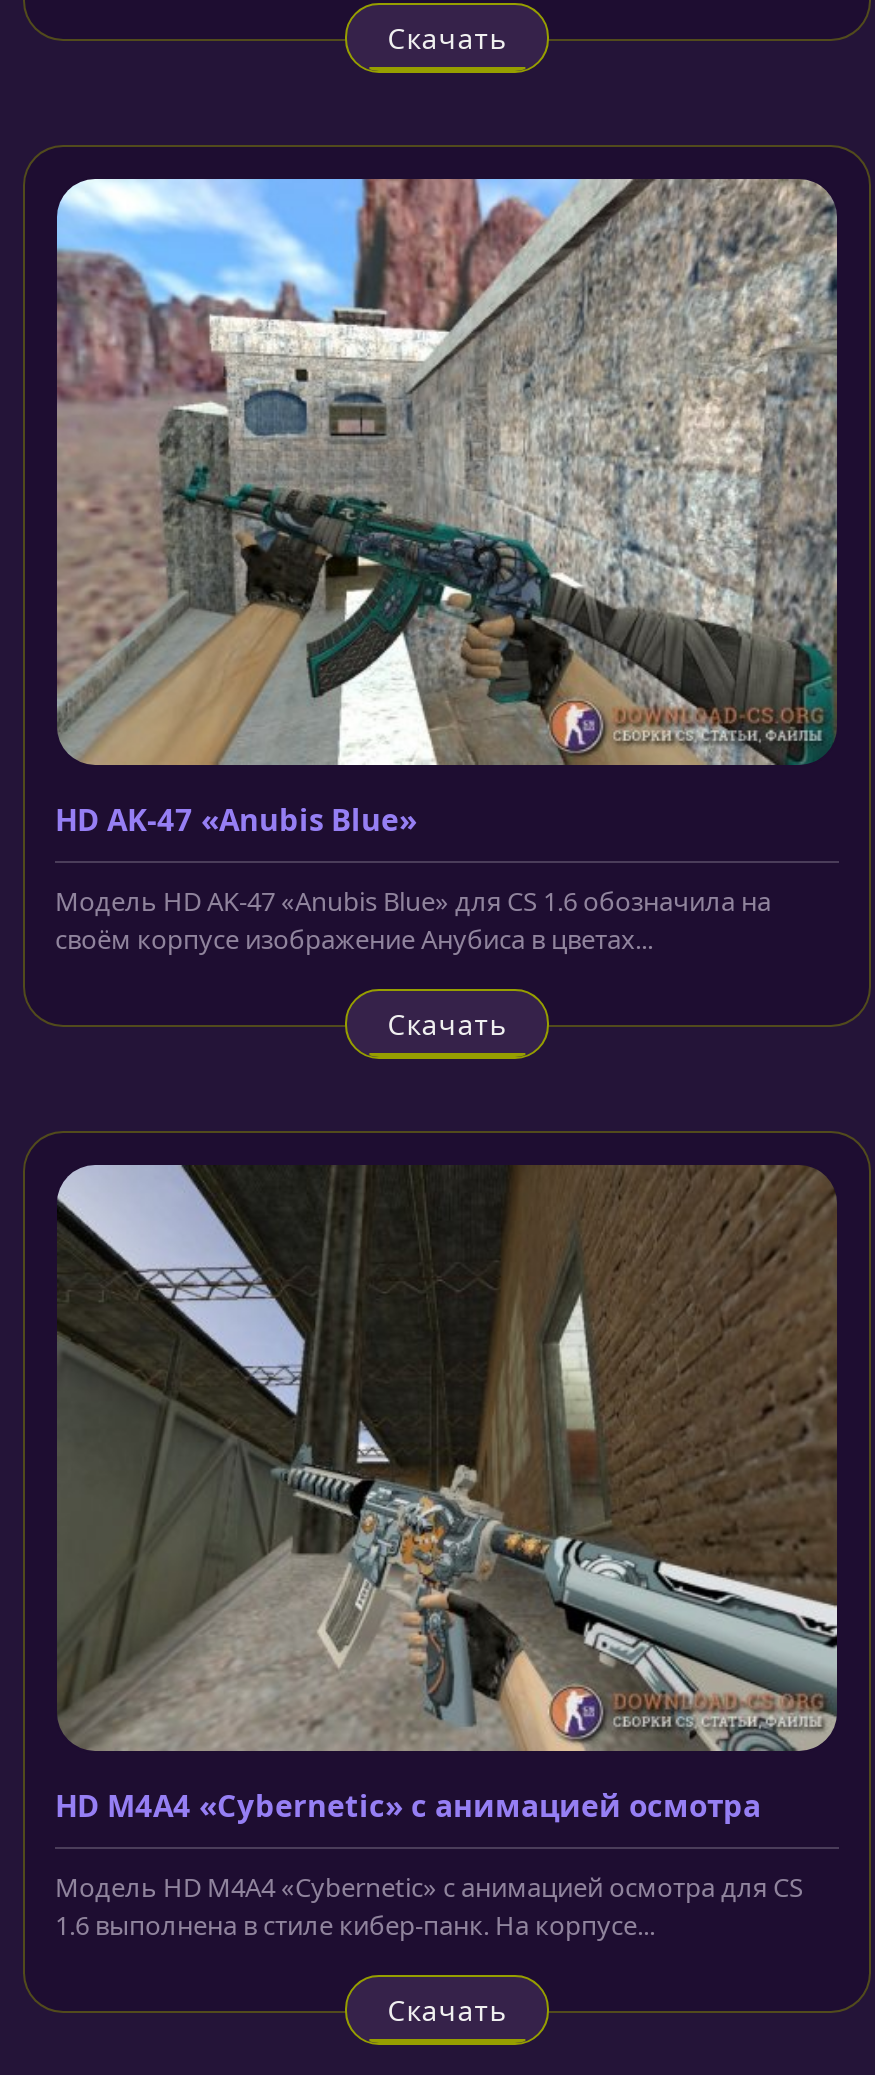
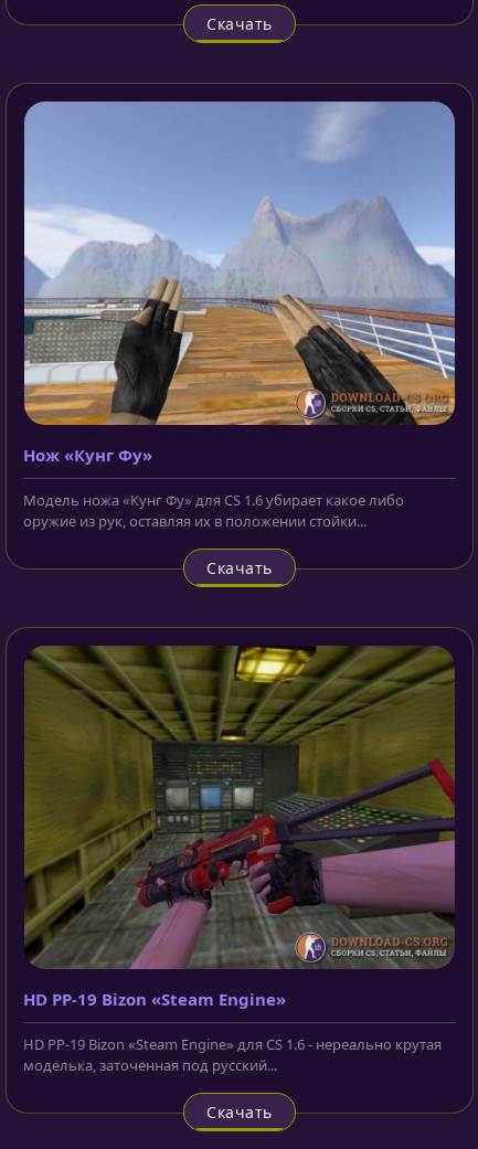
- [image]
- HD AK-47 «Anubis Blue»
+ [image]
+ Нож «Кунг Фу»

- Модель HD AK-47 «Anubis Blue» для CS 1.6 обозначила на
- своём корпусе изображение Анубиса в цветах...
+ Модель ножа «Кунг Фу» для CS 1.6 убирает какое либо
+ оружие из рук, оставляя их в положении стойки...

- [image]
- HD M4A4 «Cybernetic» с анимацией осмотра
+ [image]
+ HD PP-19 Bizon «Steam Engine»

- Модель HD M4A4 «Cybernetic» с анимацией осмотра для CS
- 1.6 выполнена в стиле кибер-панк. На корпусе...
+ HD PP-19 Bizon «Steam Engine» для CS 1.6 - нереально крутая
+ моделька, заточенная под русский...
